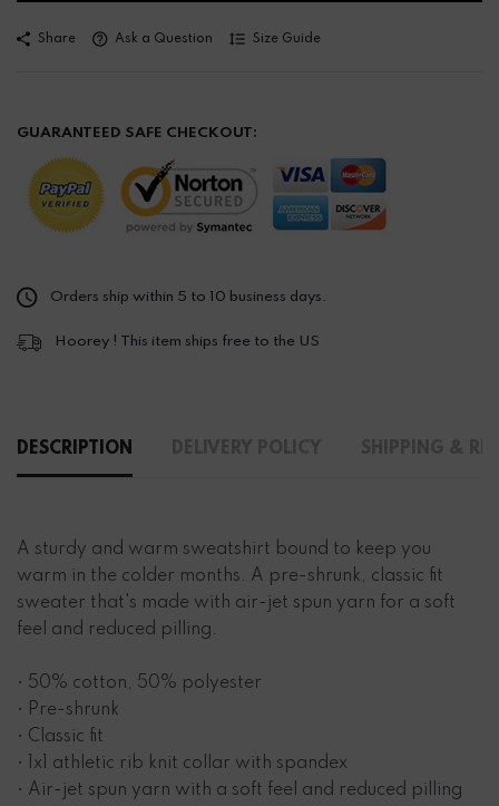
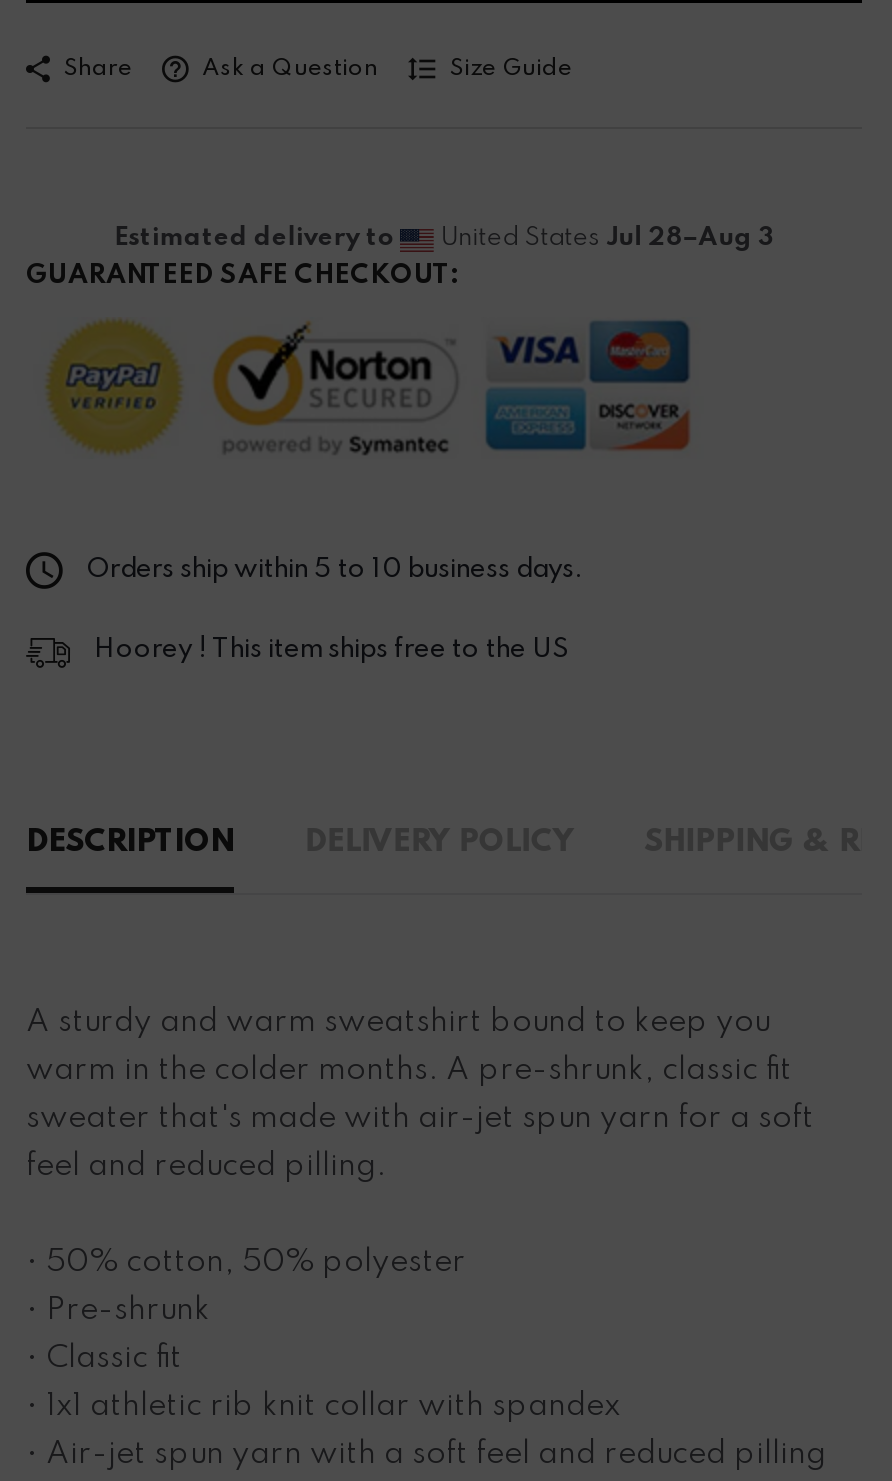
+ Estimated delivery to
+ United States Jul 28–Aug 3
